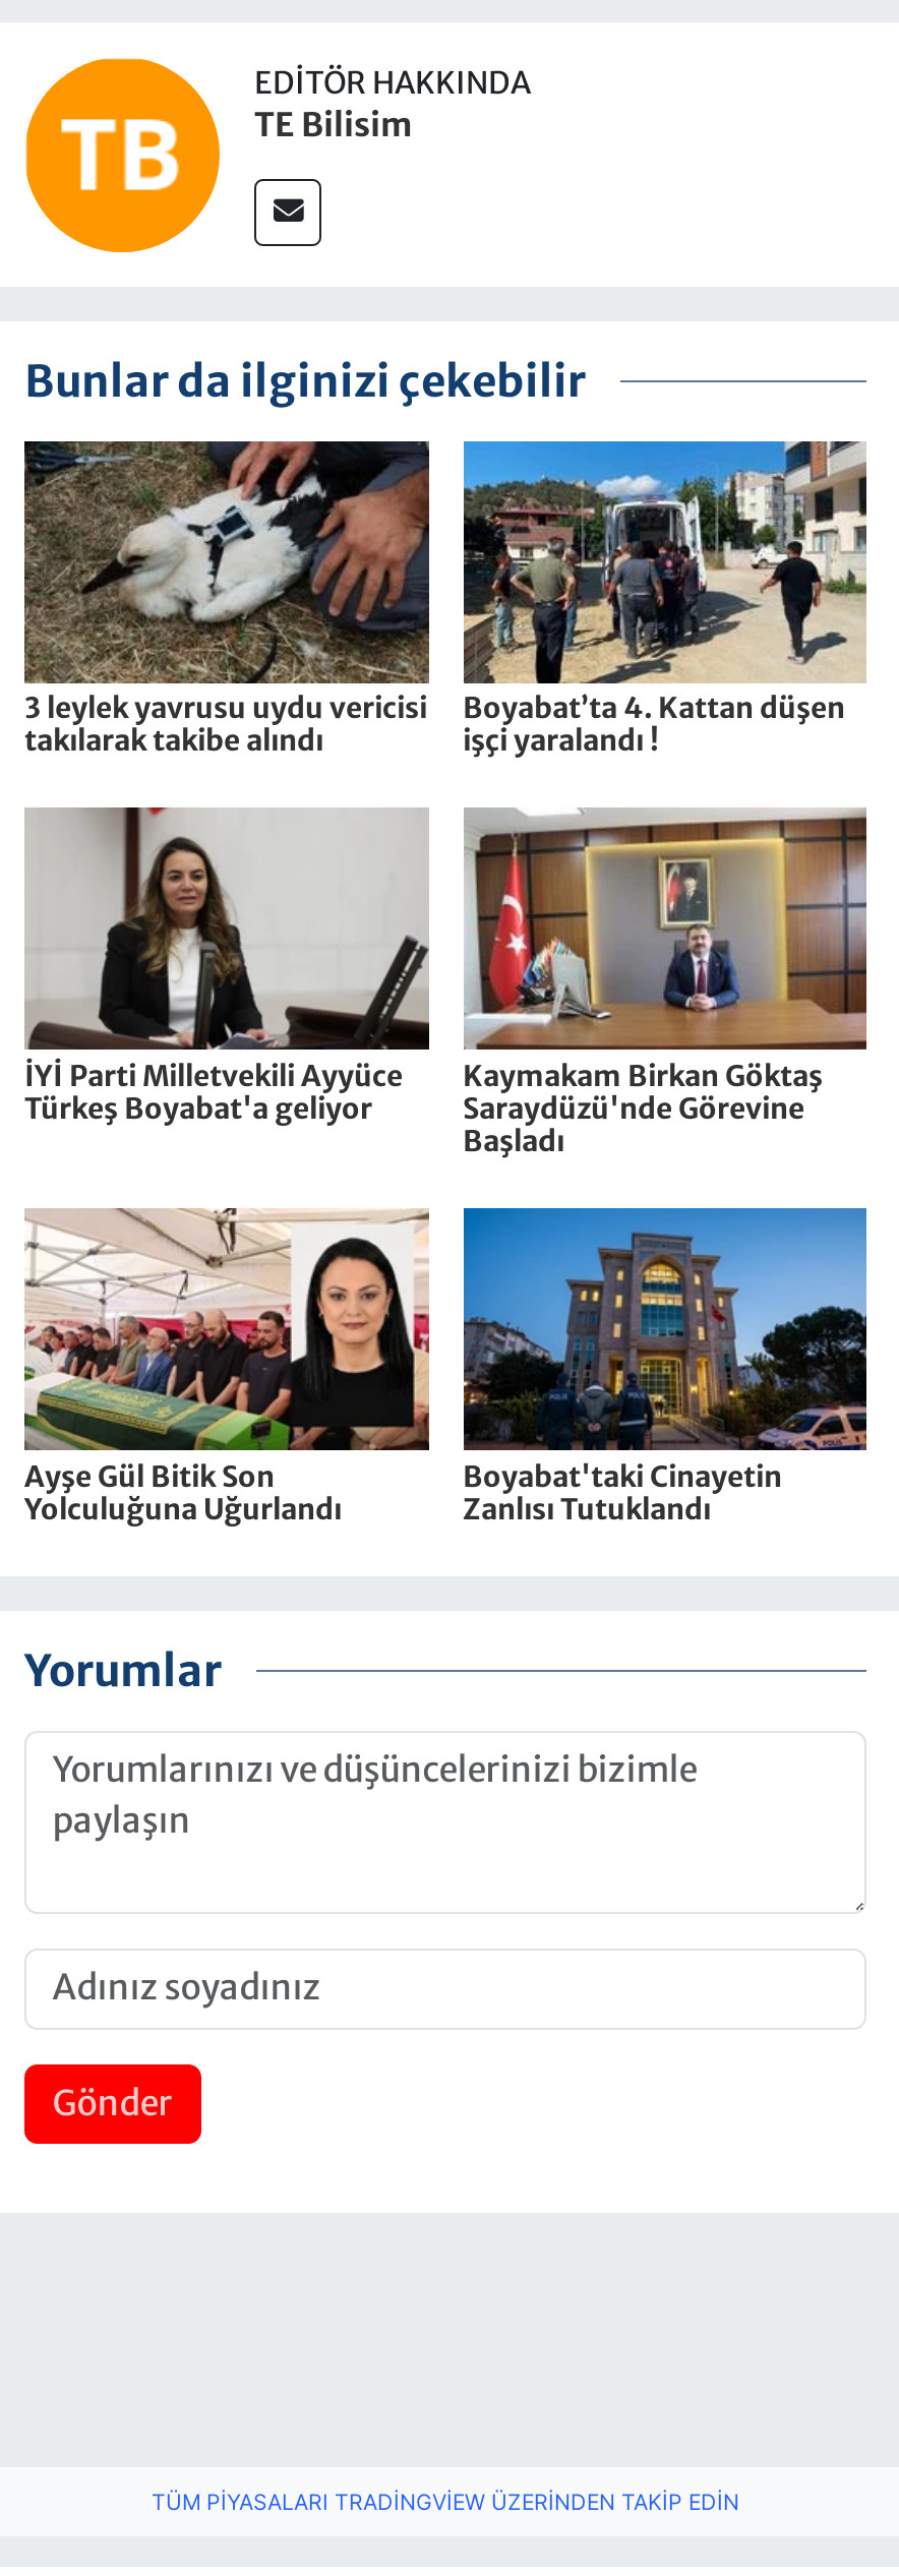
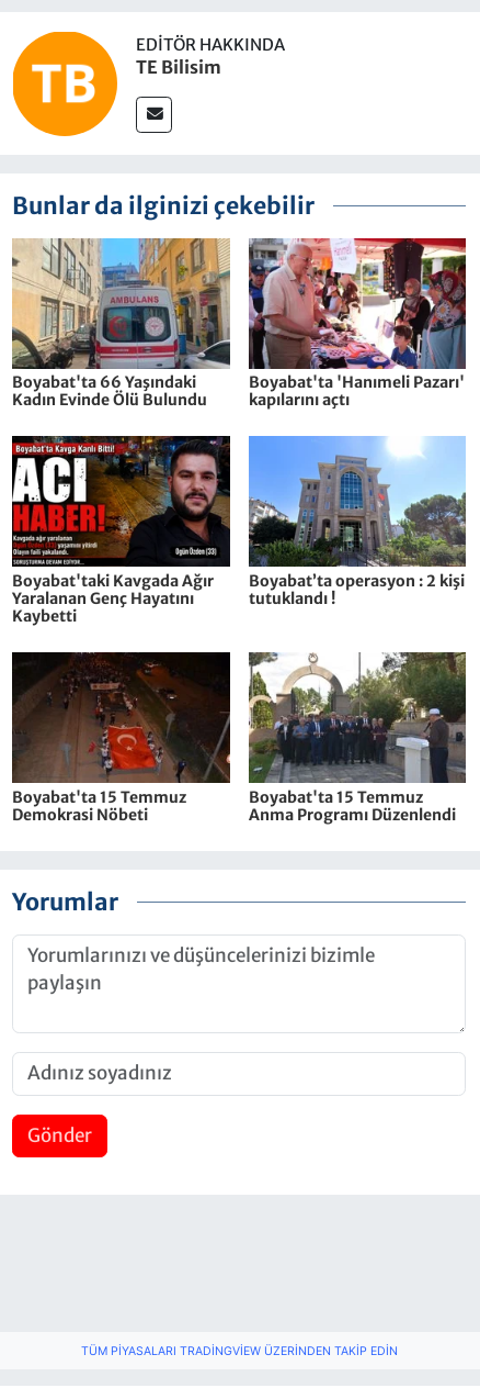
- [image]
- 3 leylek yavrusu uydu vericisi
- takılarak takibe alındı
+ [image]
+ Boyabat'ta 66 Yaşındaki
+ Kadın Evinde Ölü Bulundu

- [image]
- Boyabat’ta 4. Kattan düşen
- işçi yaralandı !
+ [image]
+ Boyabat'ta 'Hanımeli Pazarı'
+ kapılarını açtı

- [image]
- İYİ Parti Milletvekili Ayyüce
- Türkeş Boyabat'a geliyor
+ [image]
+ Boyabat'taki Kavgada Ağır
+ Yaralanan Genç Hayatını
+ Kaybetti

- [image]
- Kaymakam Birkan Göktaş
- Saraydüzü'nde Görevine
- Başladı
+ [image]
+ Boyabat’ta operasyon : 2 kişi
+ tutuklandı !

- [image]
- Ayşe Gül Bitik Son
- Yolculuğuna Uğurlandı
+ [image]
+ Boyabat'ta 15 Temmuz
+ Demokrasi Nöbeti

- [image]
- Boyabat'taki Cinayetin
- Zanlısı Tutuklandı
+ [image]
+ Boyabat'ta 15 Temmuz
+ Anma Programı Düzenlendi
